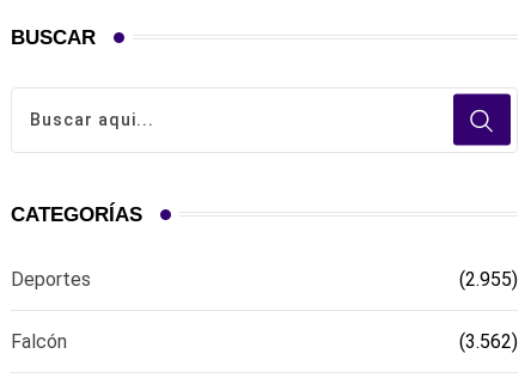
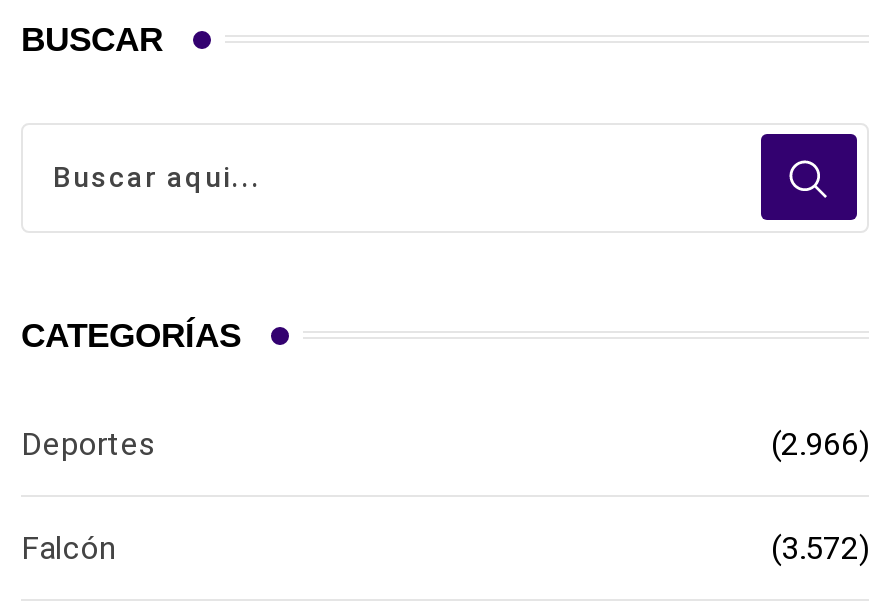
- (2.955)
+ (2.966)

- (3.562)
+ (3.572)
